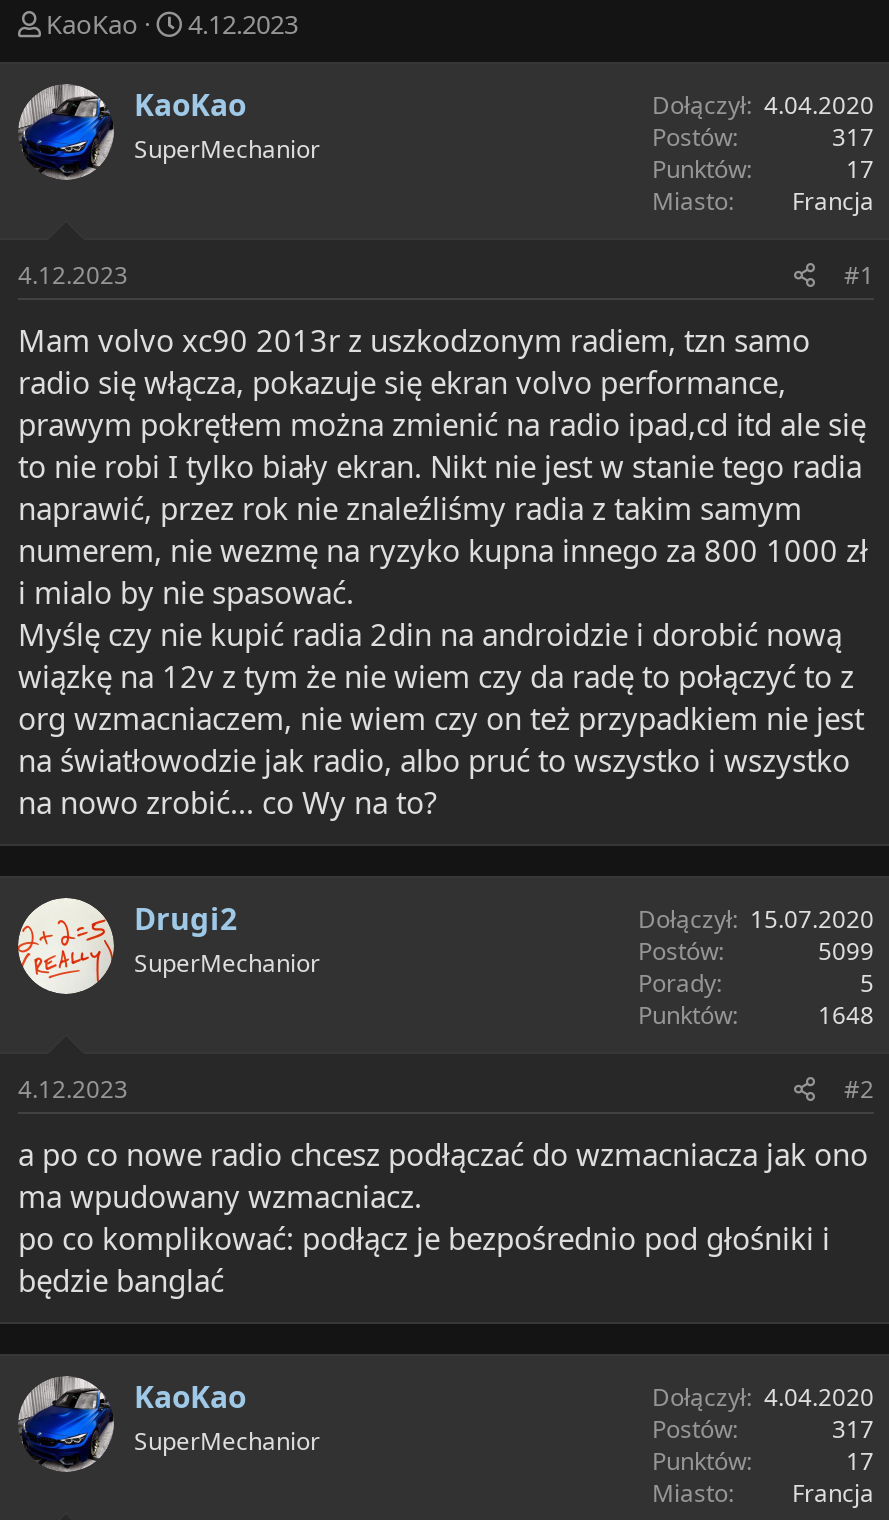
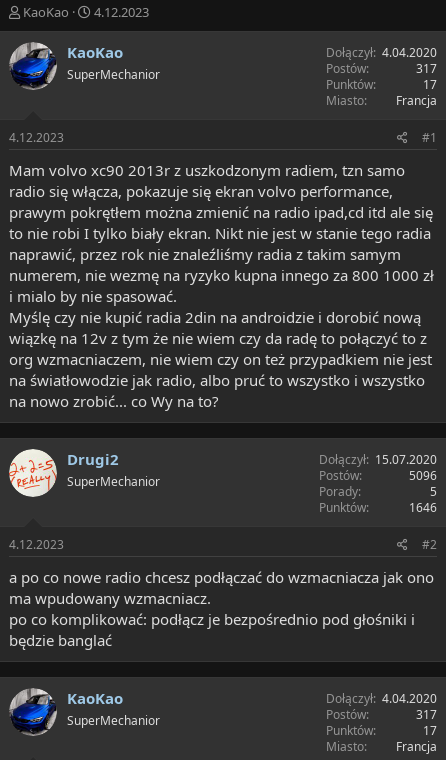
- 5099
+ 5096

- 1648
+ 1646
